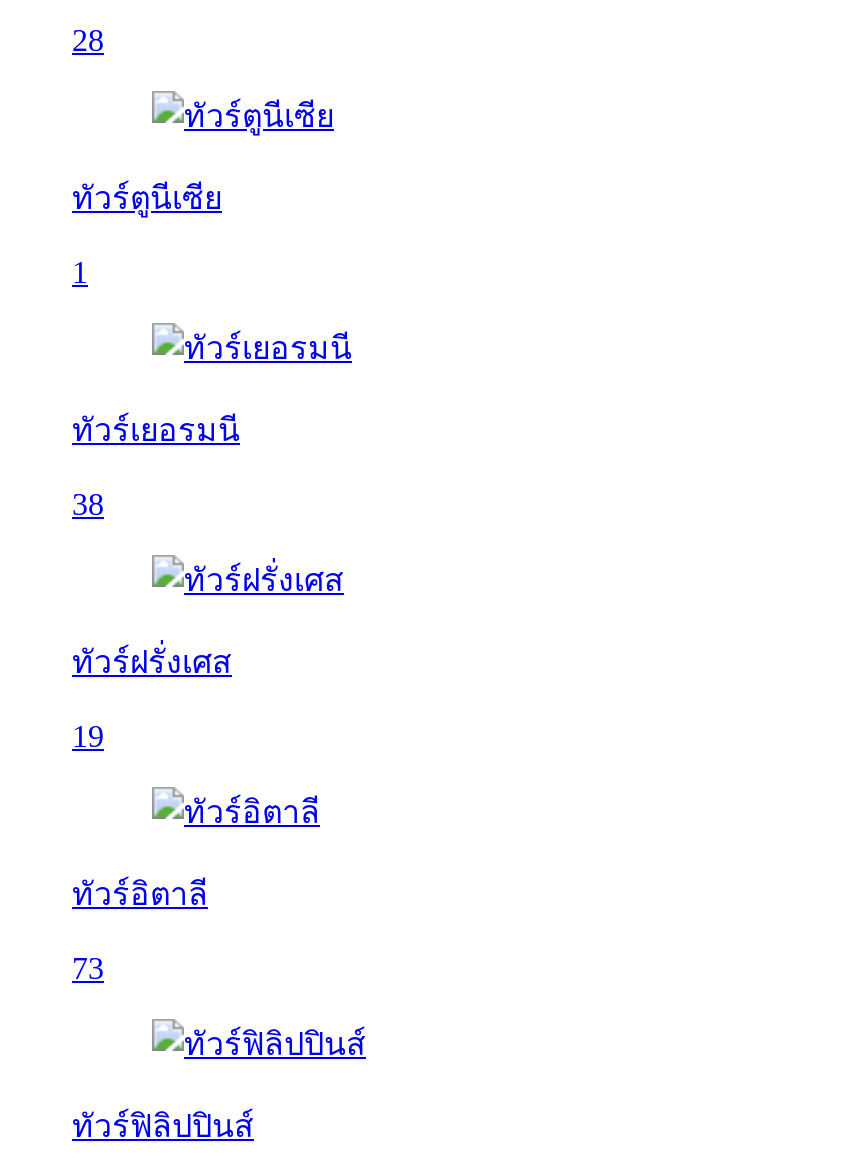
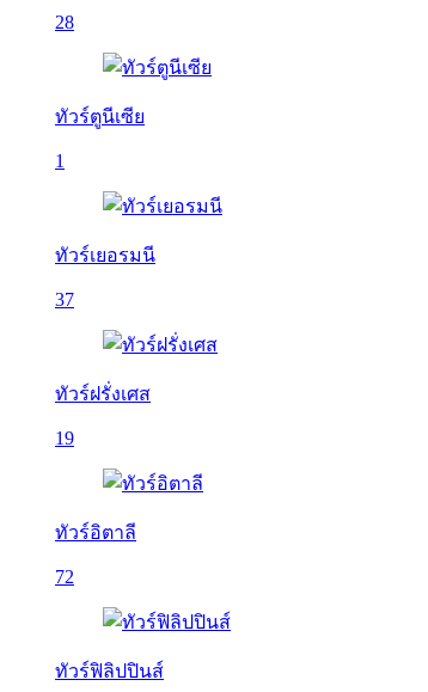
- 38
+ 37

- 73
+ 72
